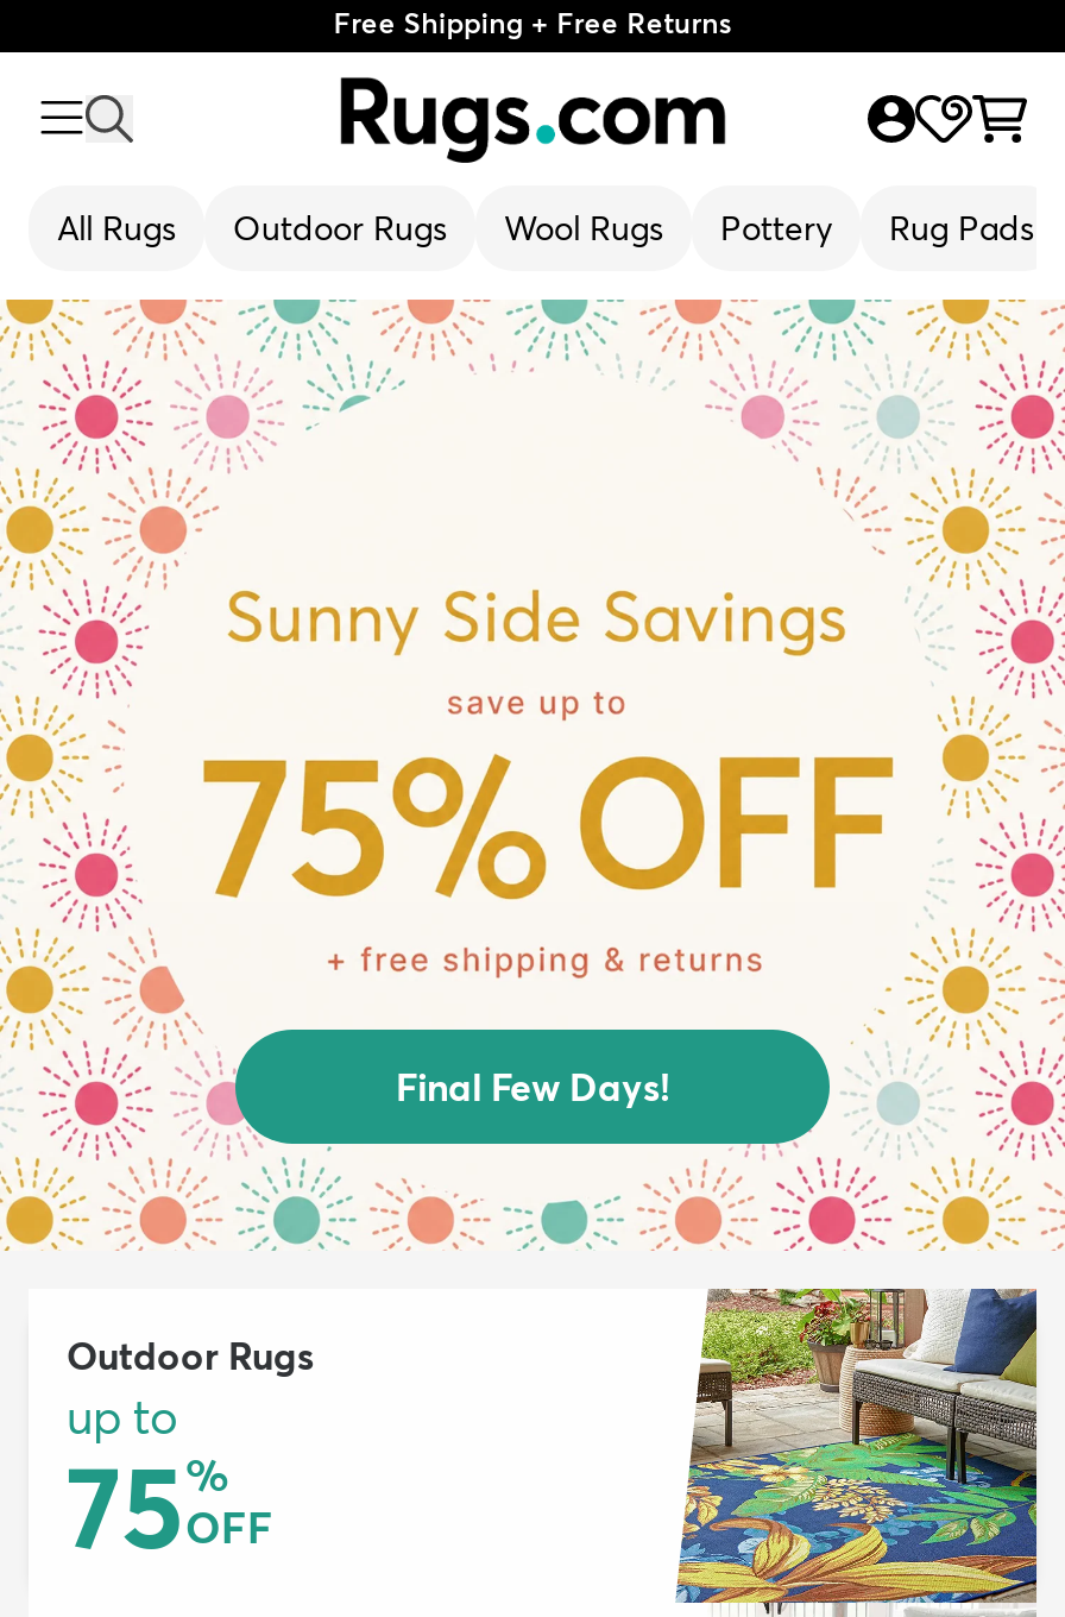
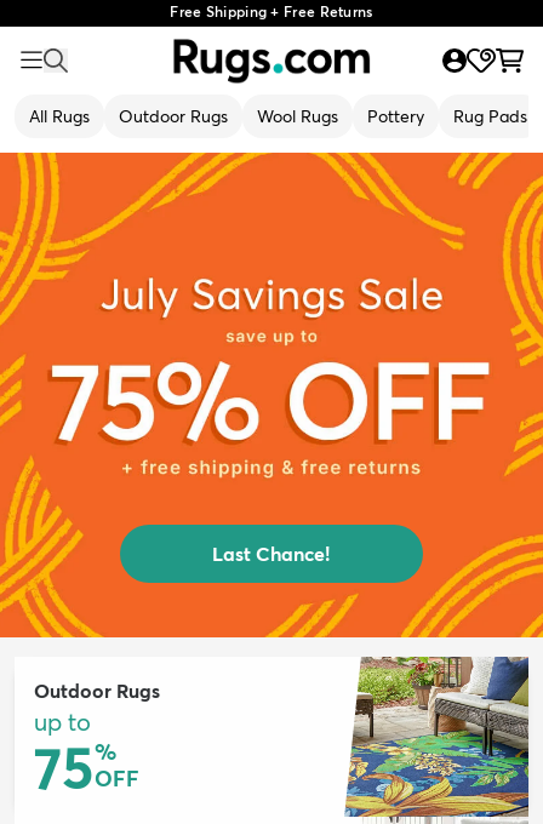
- [image]
- Final Few Days!
+ [image]
+ Last Chance!
